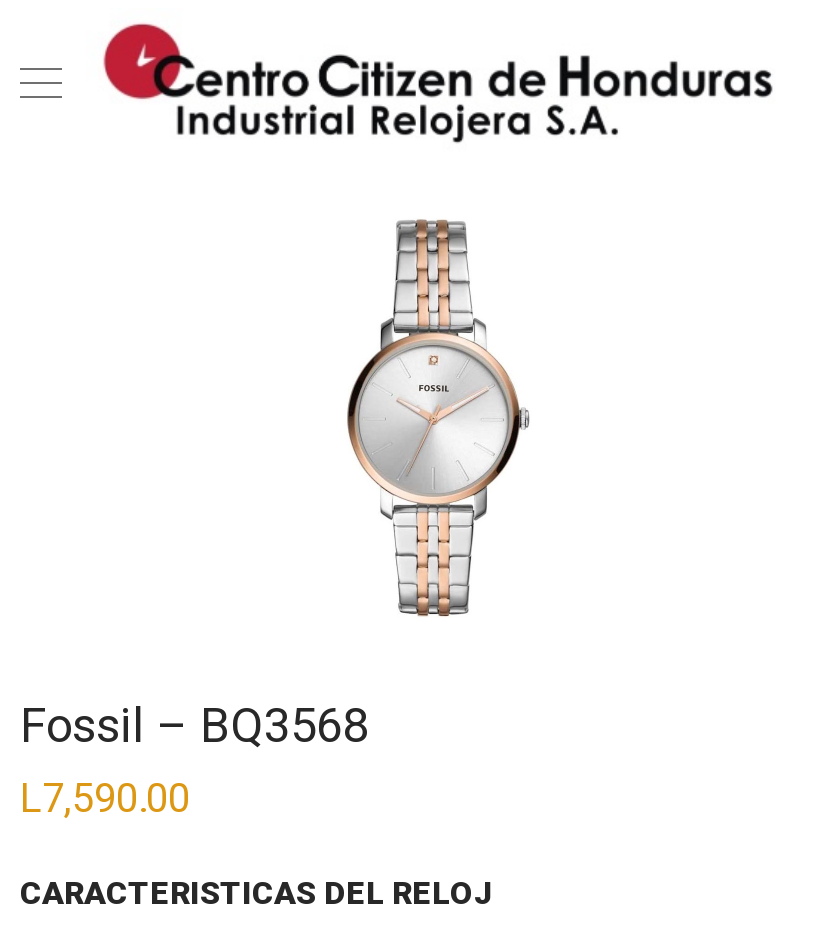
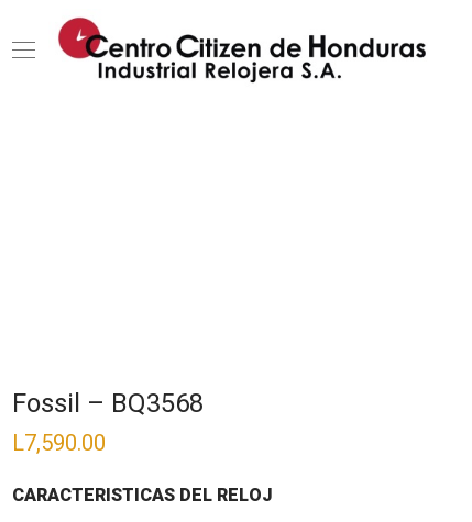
- [image]
